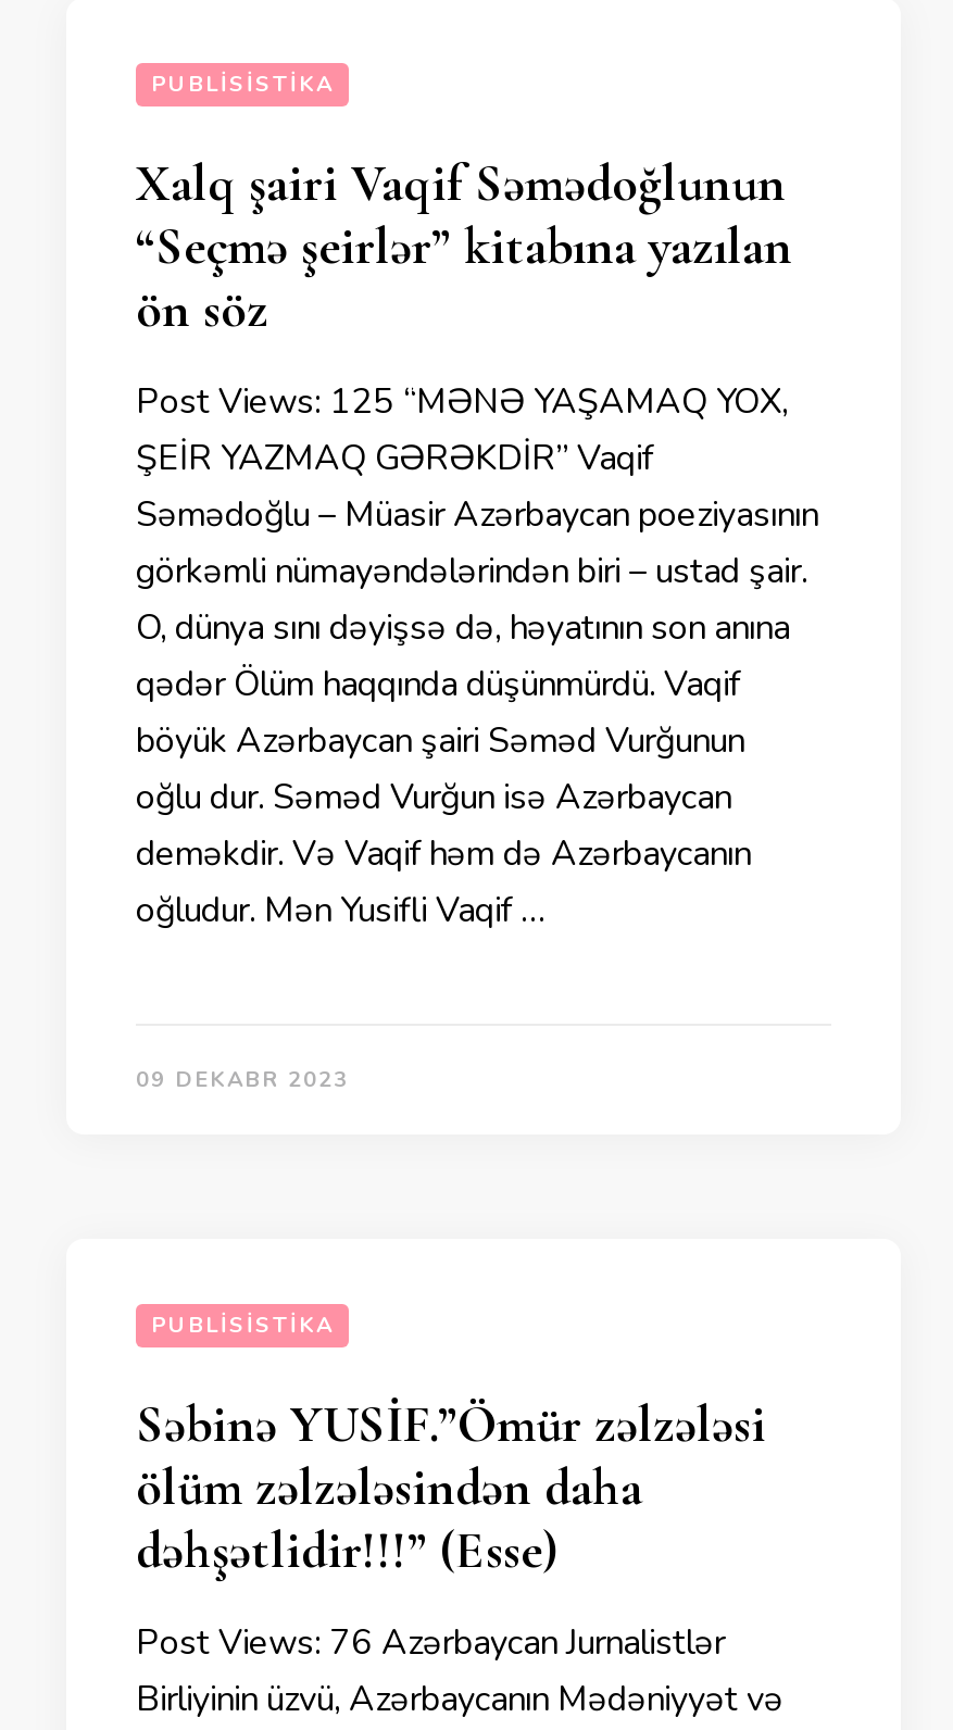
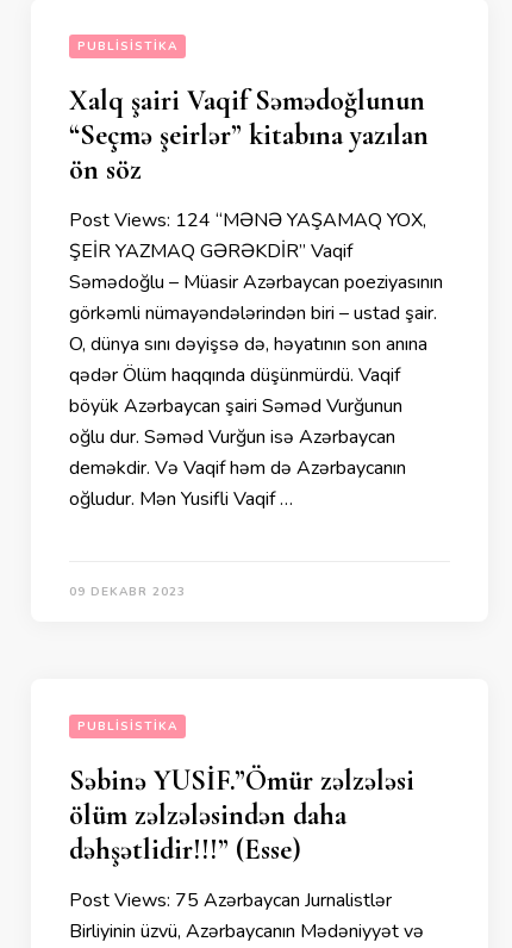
- Post Views: 125 “MƏNƏ YAŞAMAQ YOX,
+ Post Views: 124 “MƏNƏ YAŞAMAQ YOX,

- Post Views: 76 Azərbaycan Jurnalistlər
+ Post Views: 75 Azərbaycan Jurnalistlər
